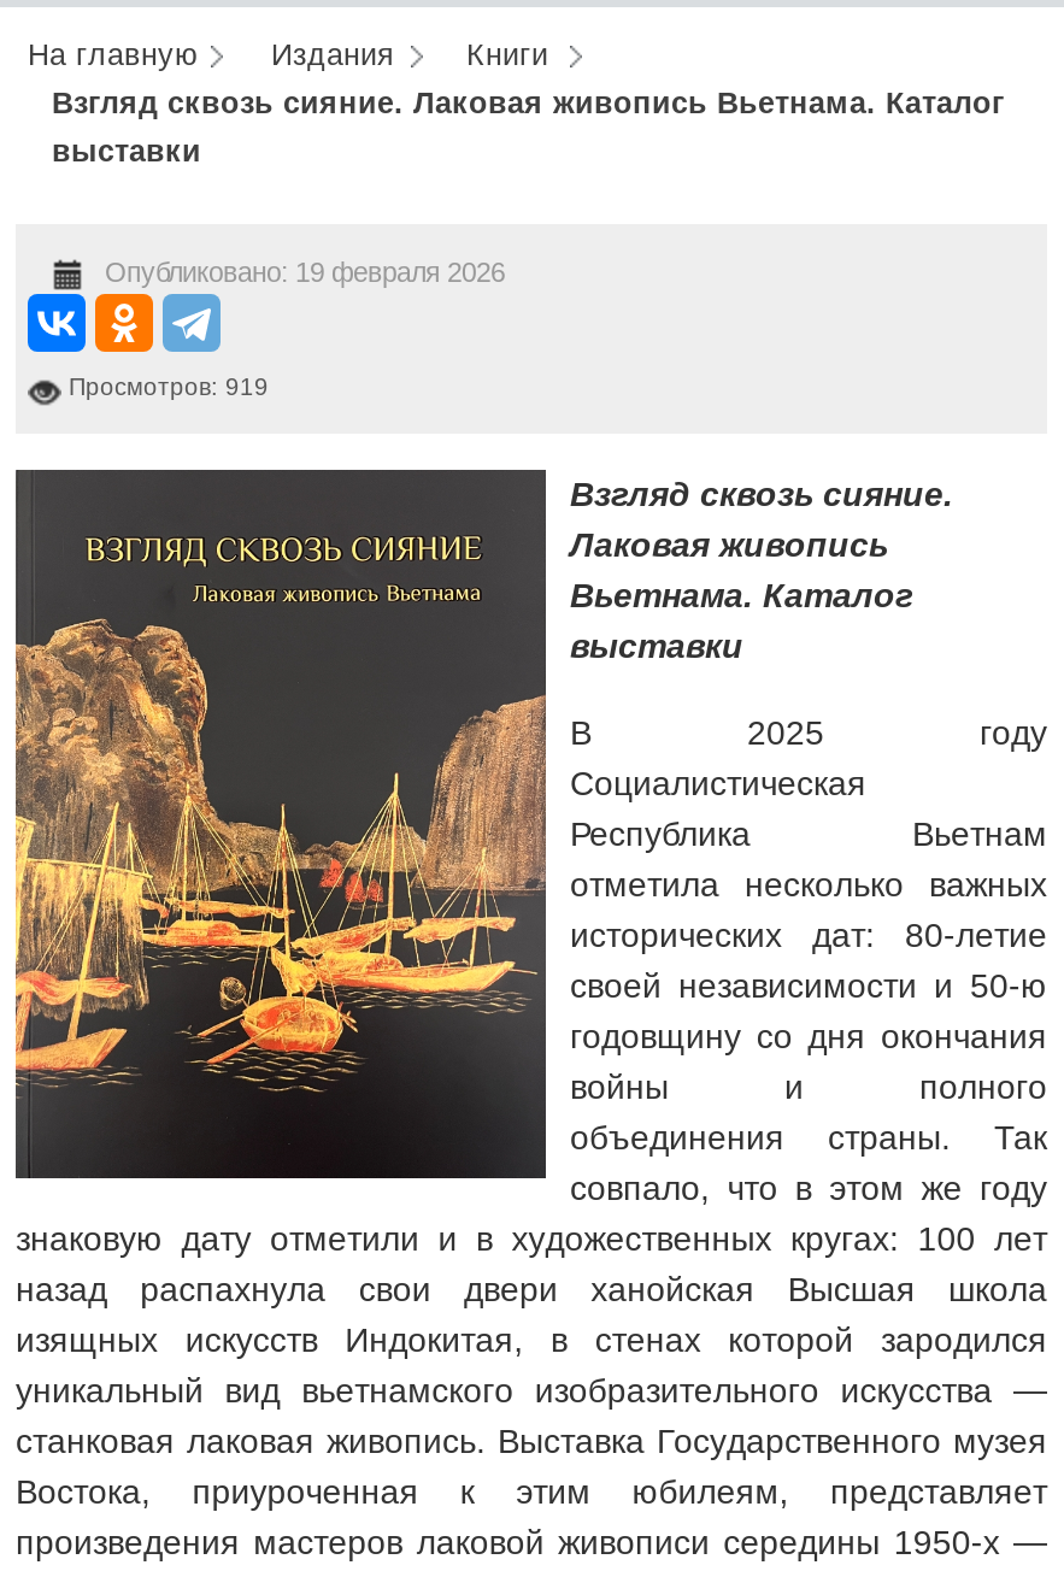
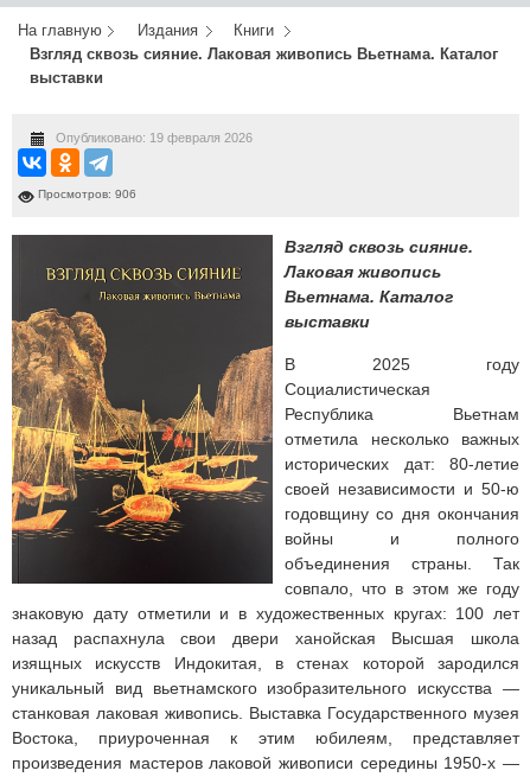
- Просмотров: 919
+ Просмотров: 906
